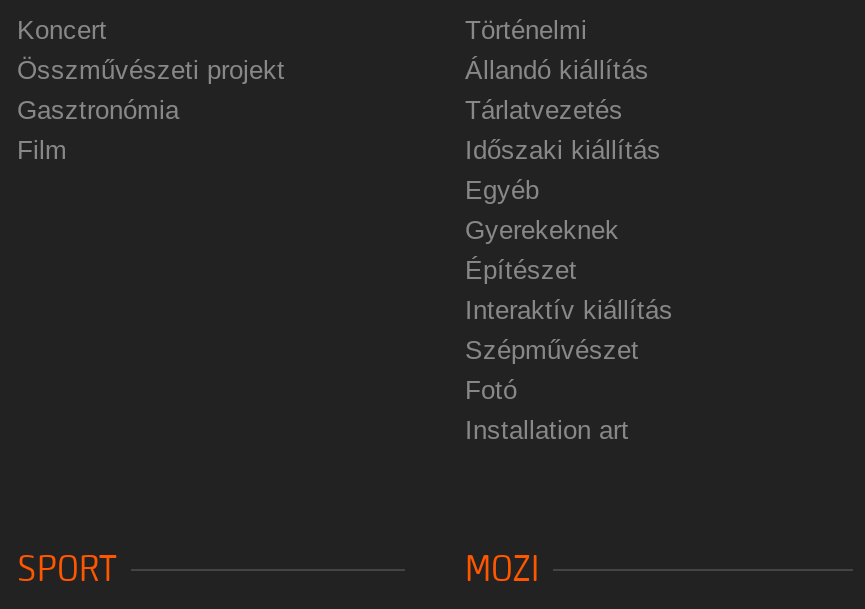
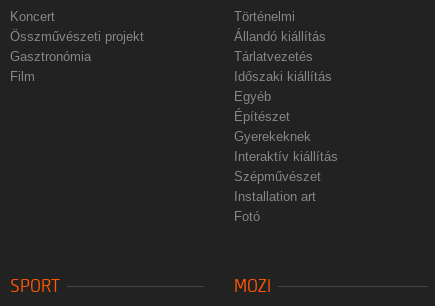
moved down: Gyerekeknek

moved up: Építészet

moved down: Fotó

moved up: Installation art
